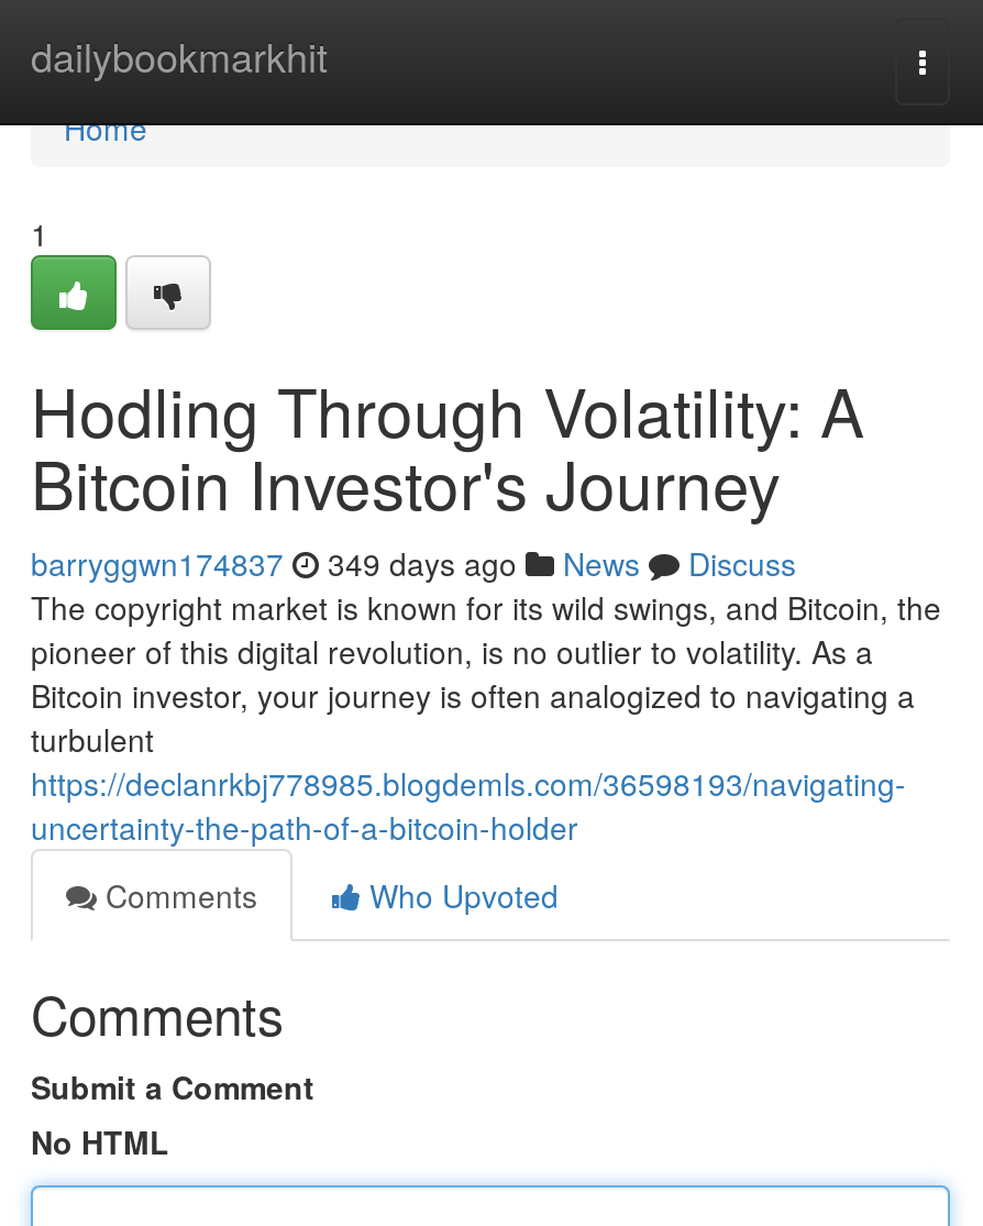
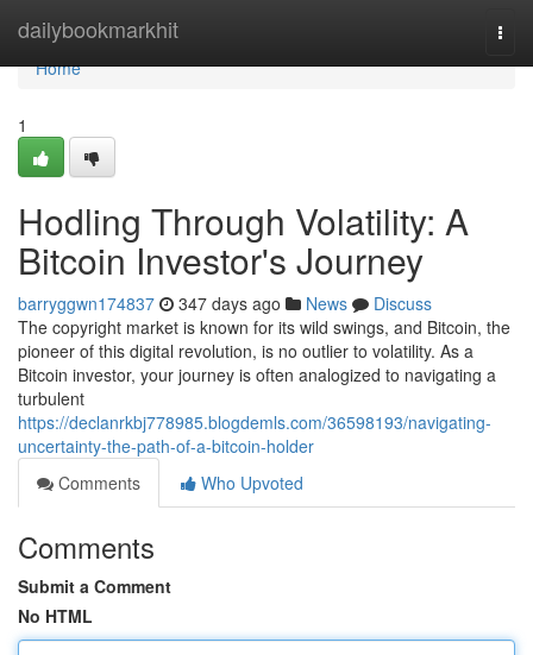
- barryggwn174837 349 days ago News Discuss
+ barryggwn174837 347 days ago News Discuss
